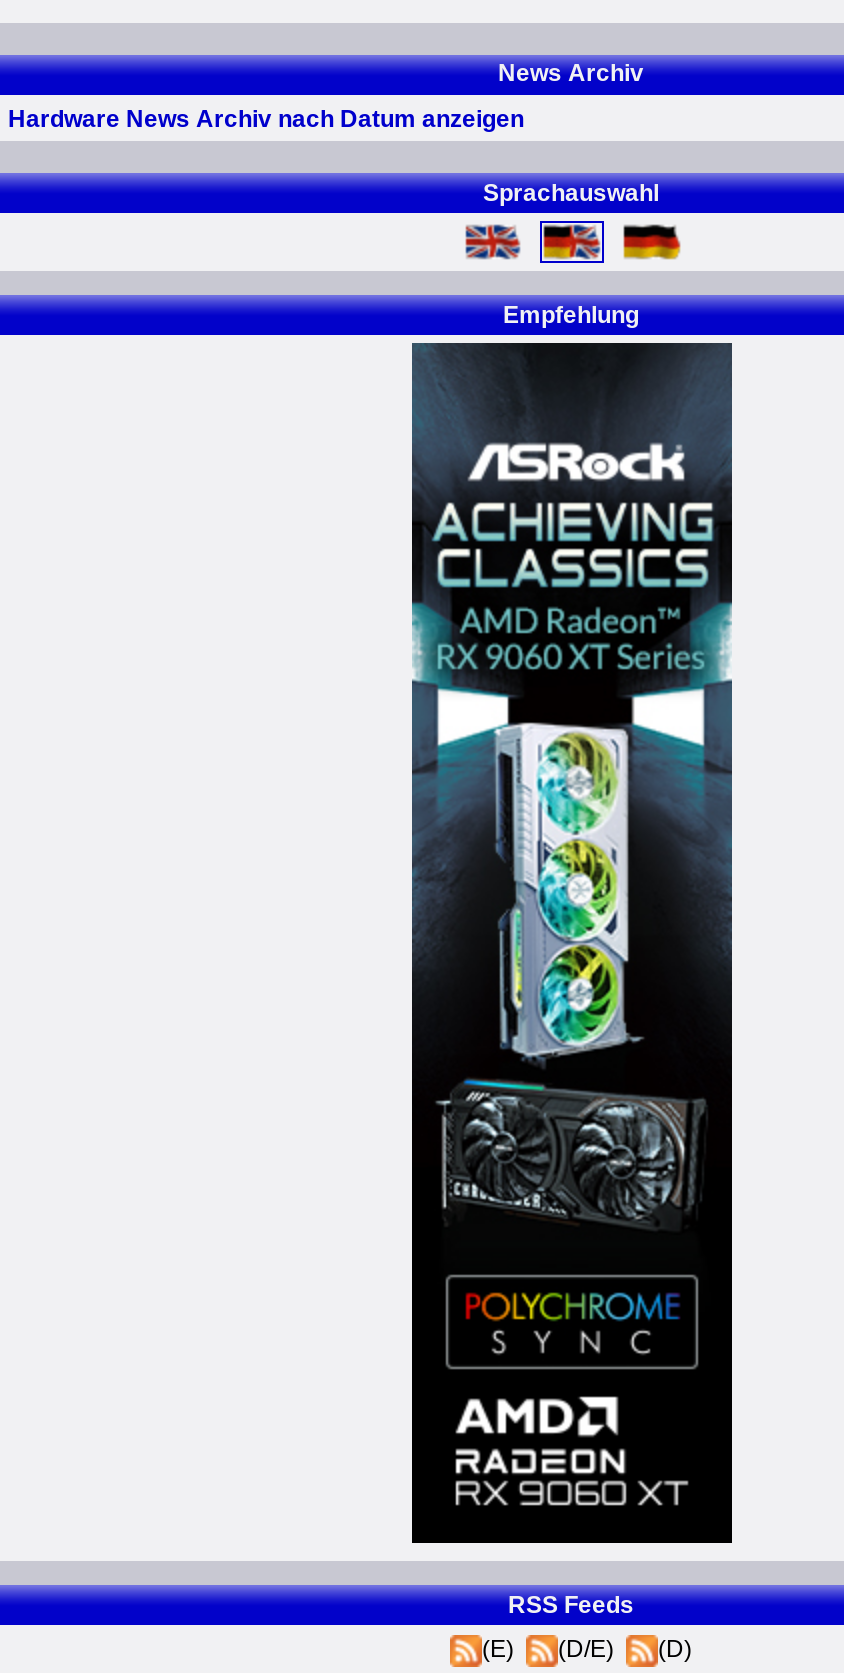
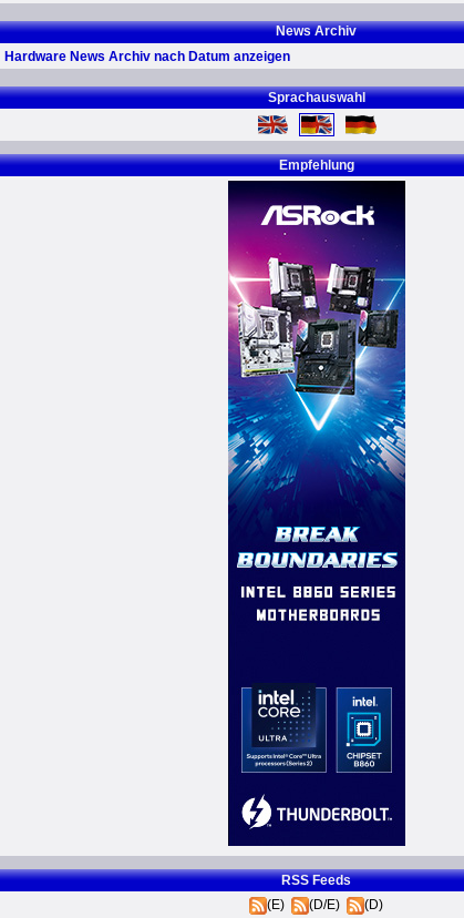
- [image]
+ [image]
